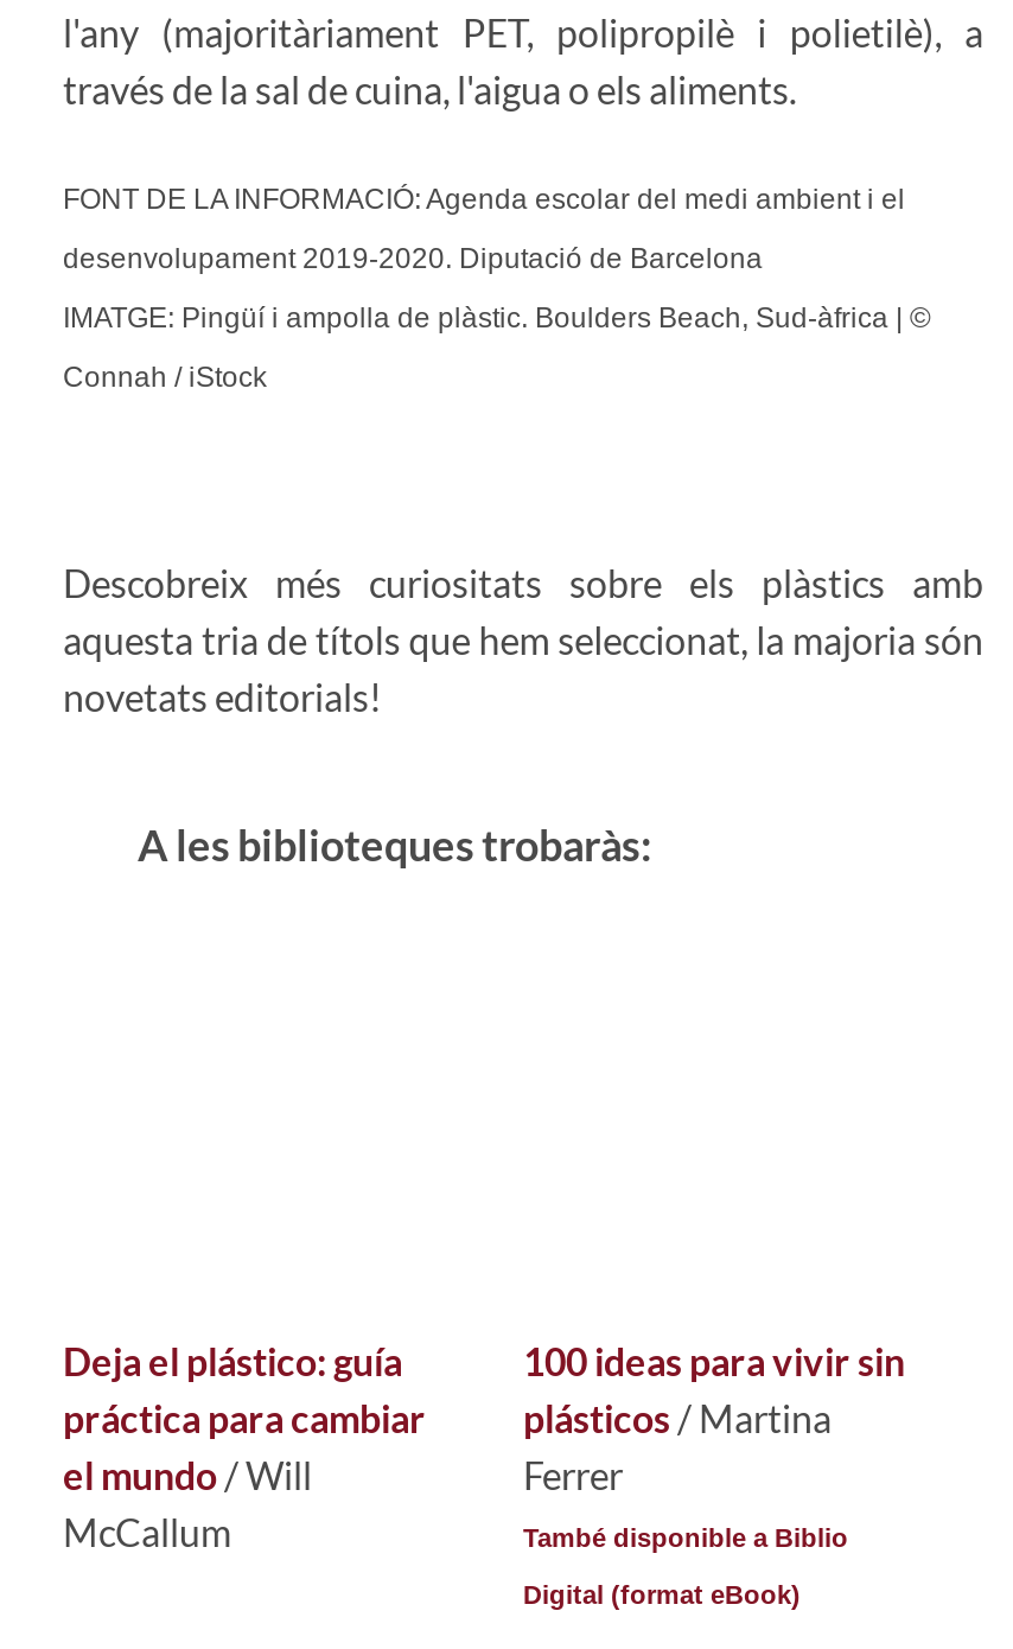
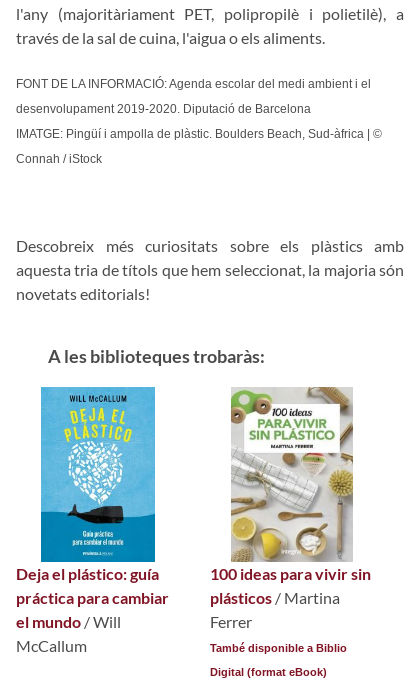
+ [image]

+ [image]
